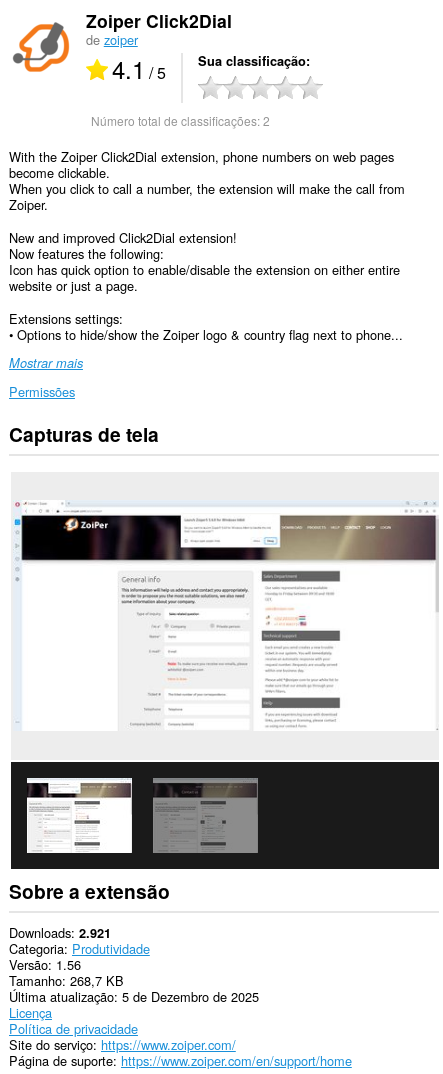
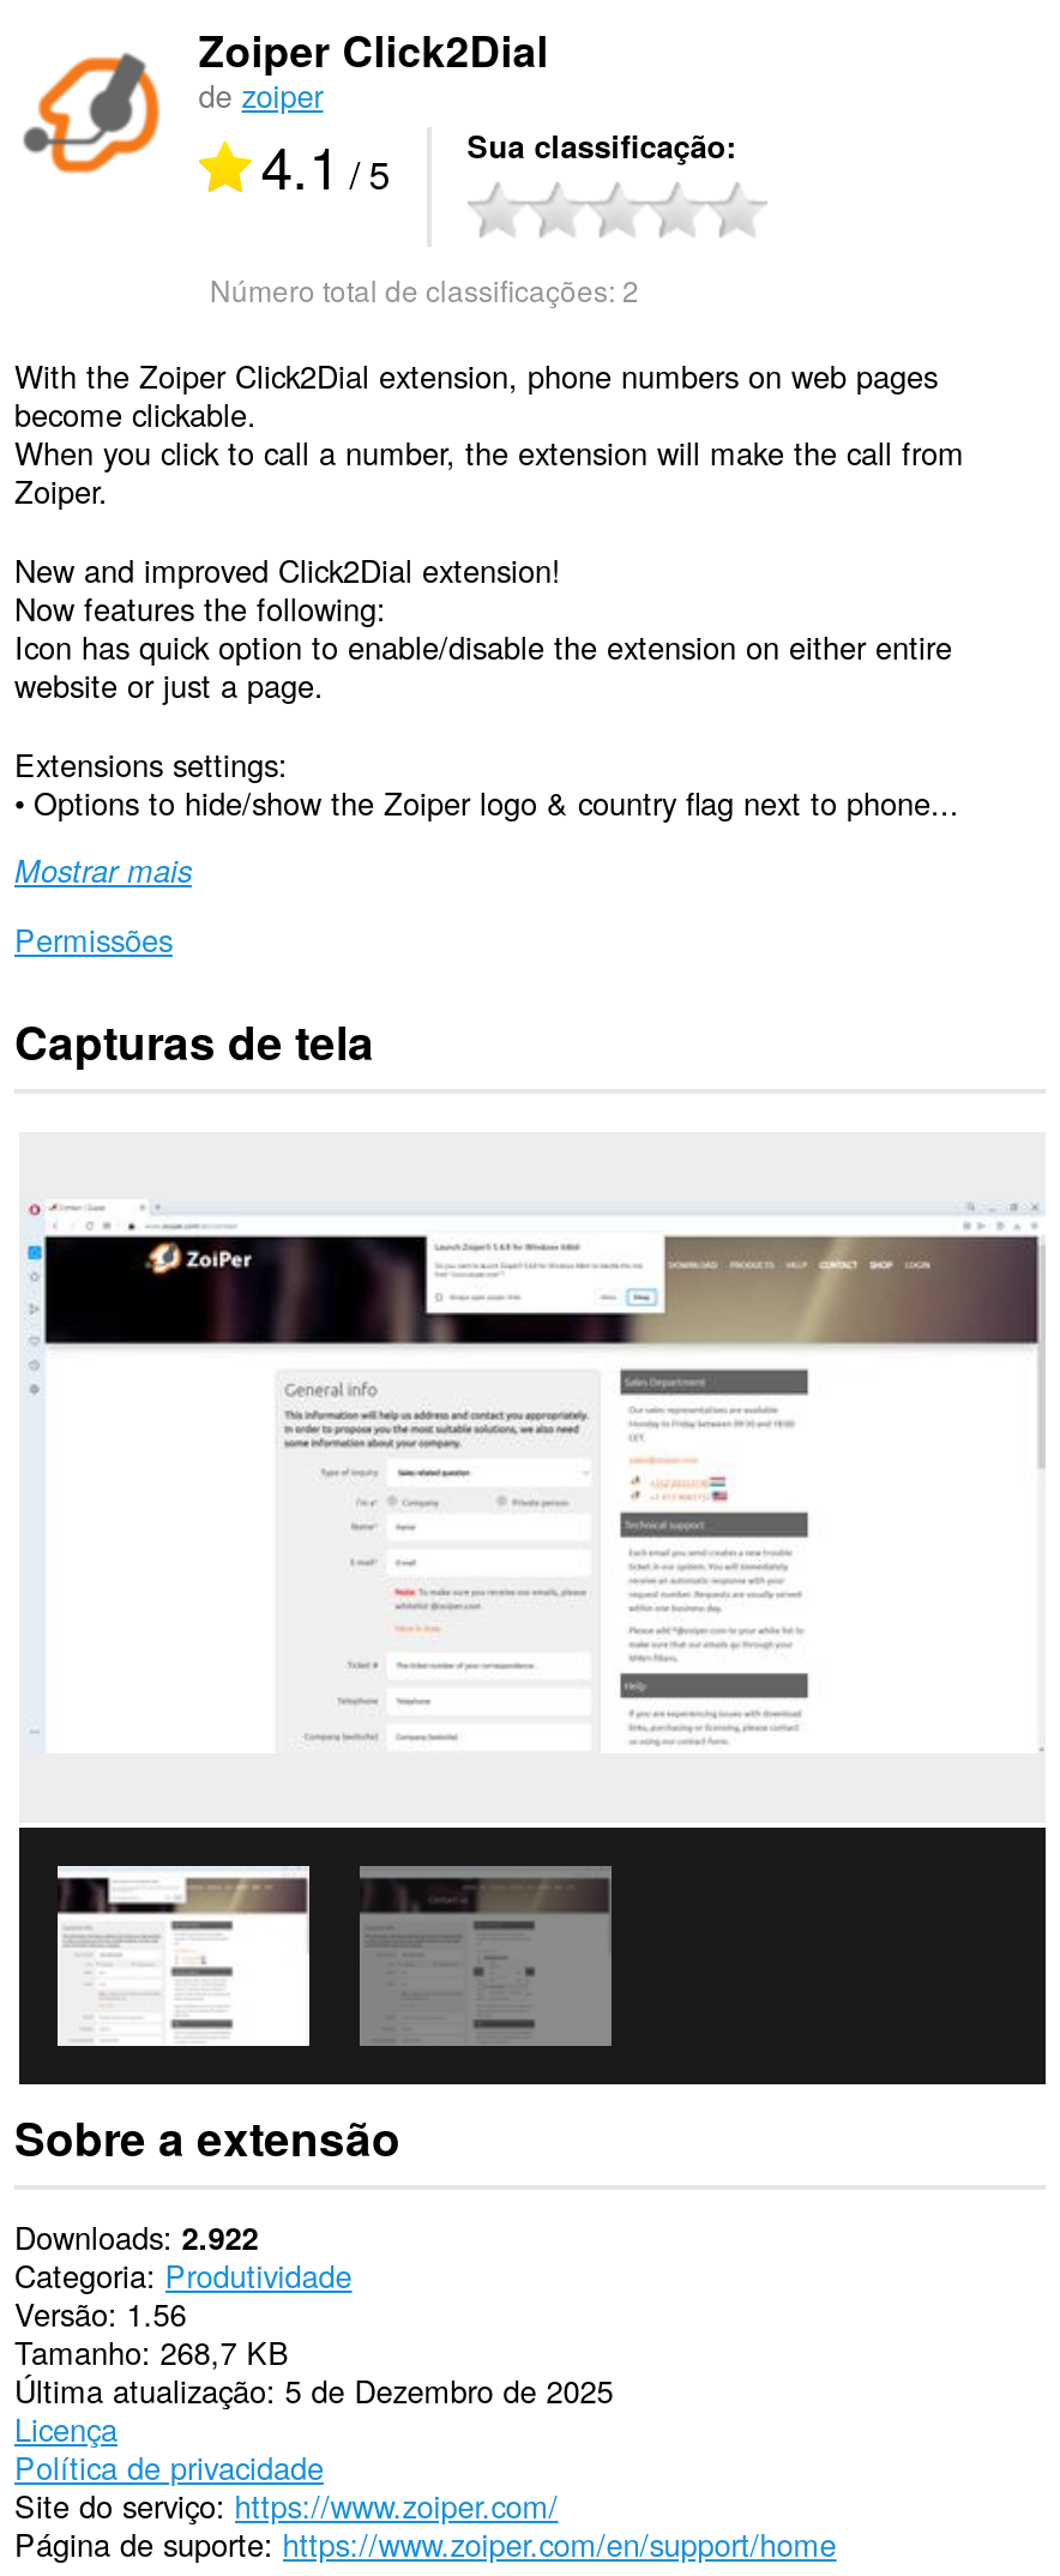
- Downloads 2.921
+ Downloads 2.922
